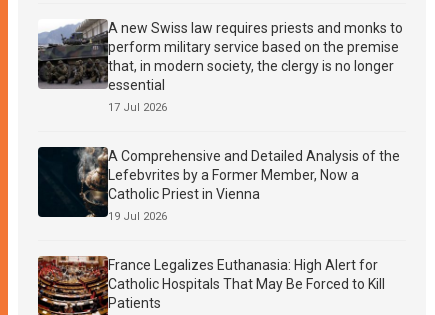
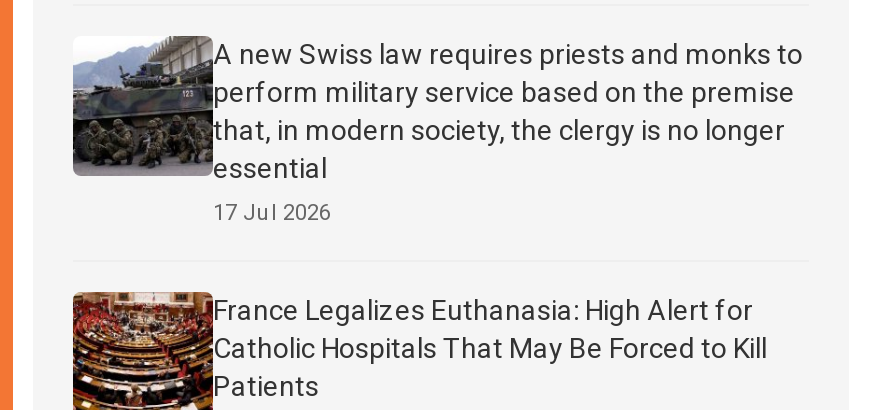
- [image]
- A Comprehensive and Detailed Analysis of the
- Lefebvrites by a Former Member, Now a
- Catholic Priest in Vienna
- 19 Jul 2026
